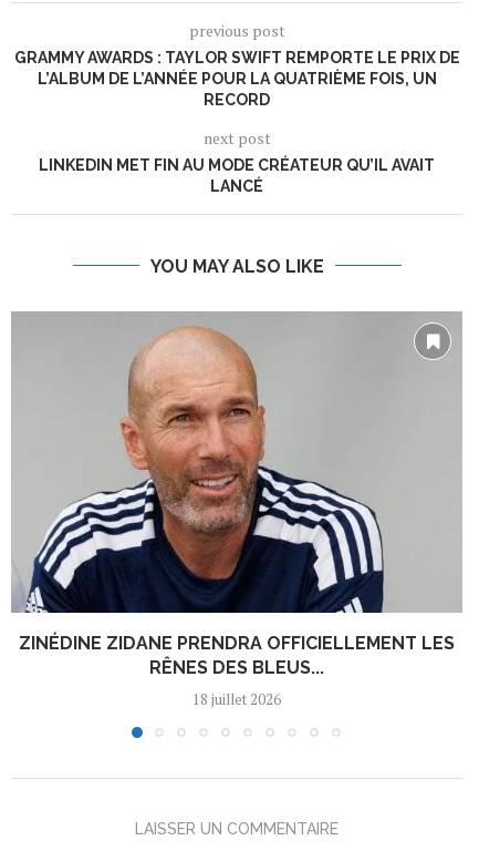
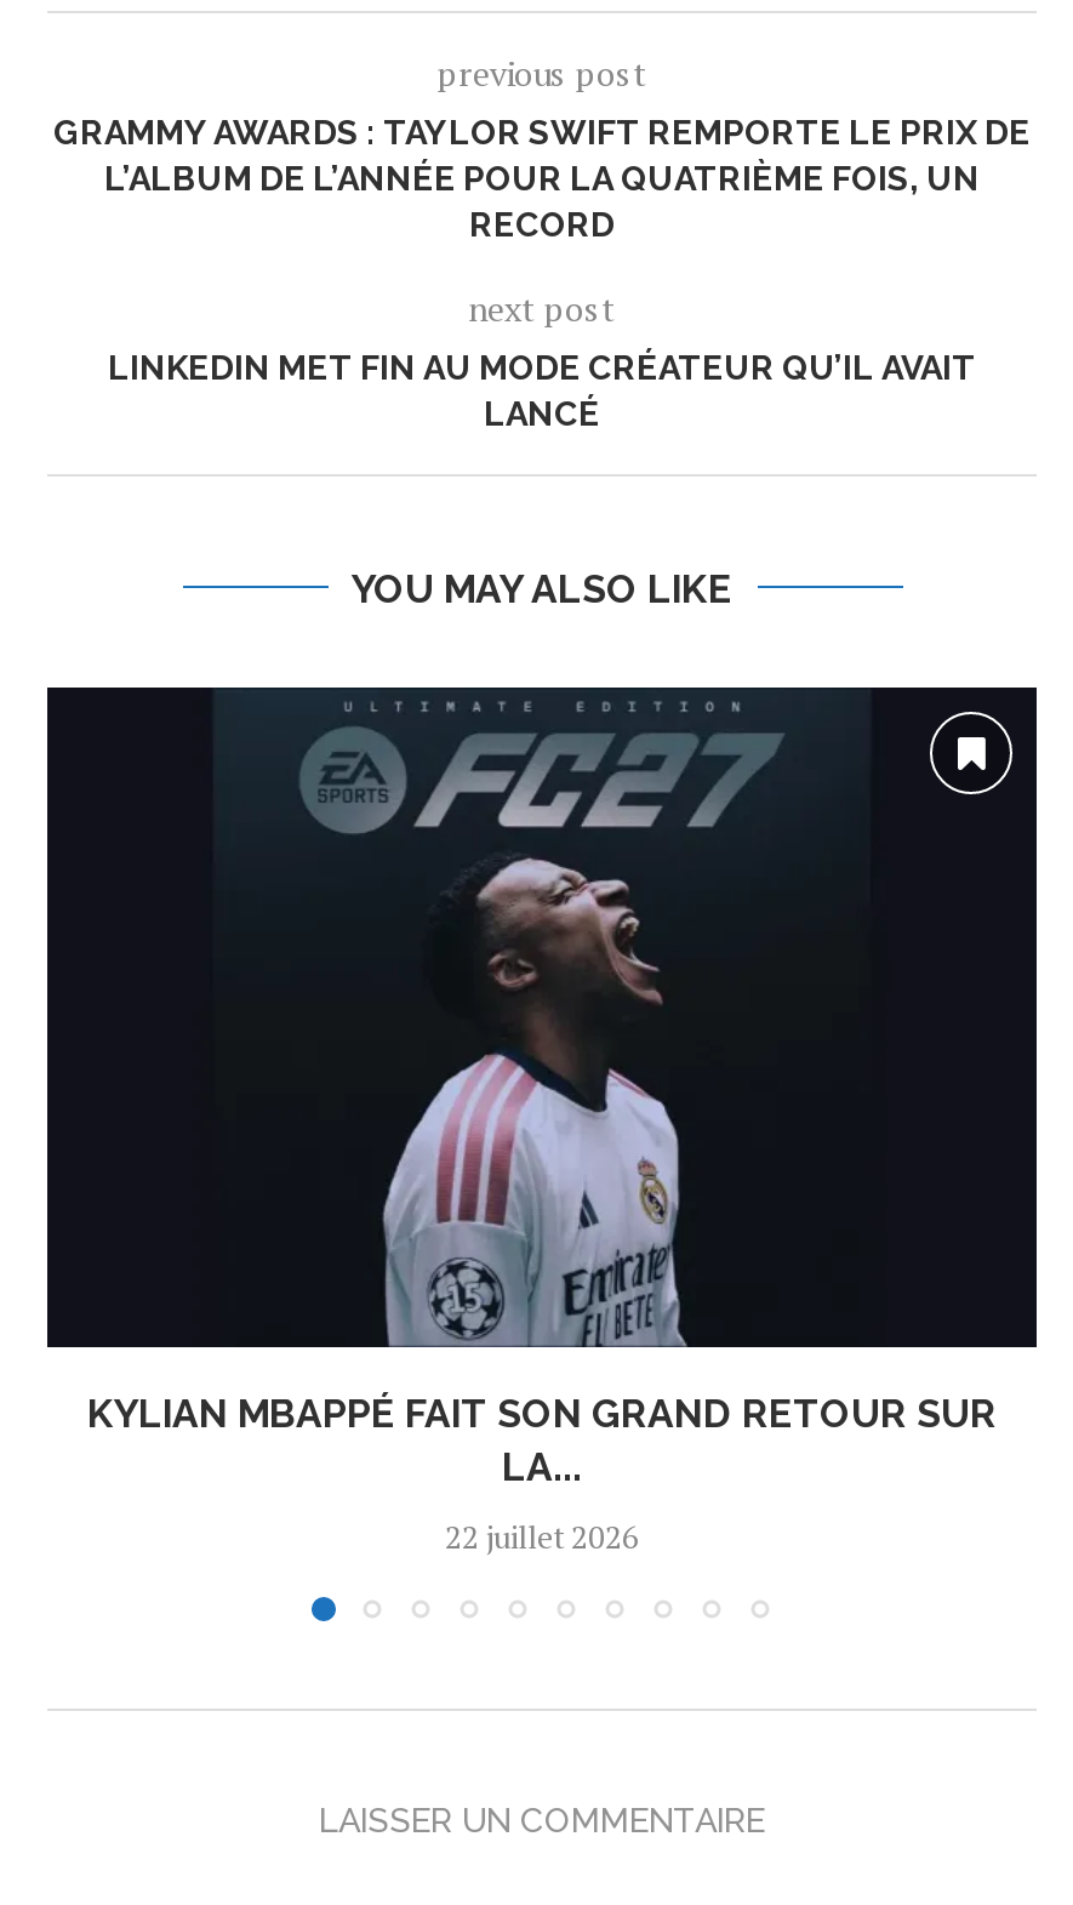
- [image]
- ZINÉDINE ZIDANE PRENDRA OFFICIELLEMENT LES
- RÊNES DES BLEUS...
+ [image]
+ KYLIAN MBAPPÉ FAIT SON GRAND RETOUR SUR
+ LA...

- 18 juillet 2026
+ 22 juillet 2026
